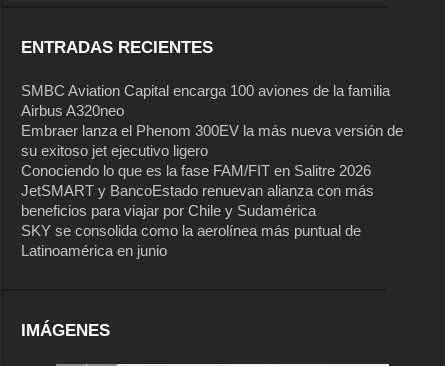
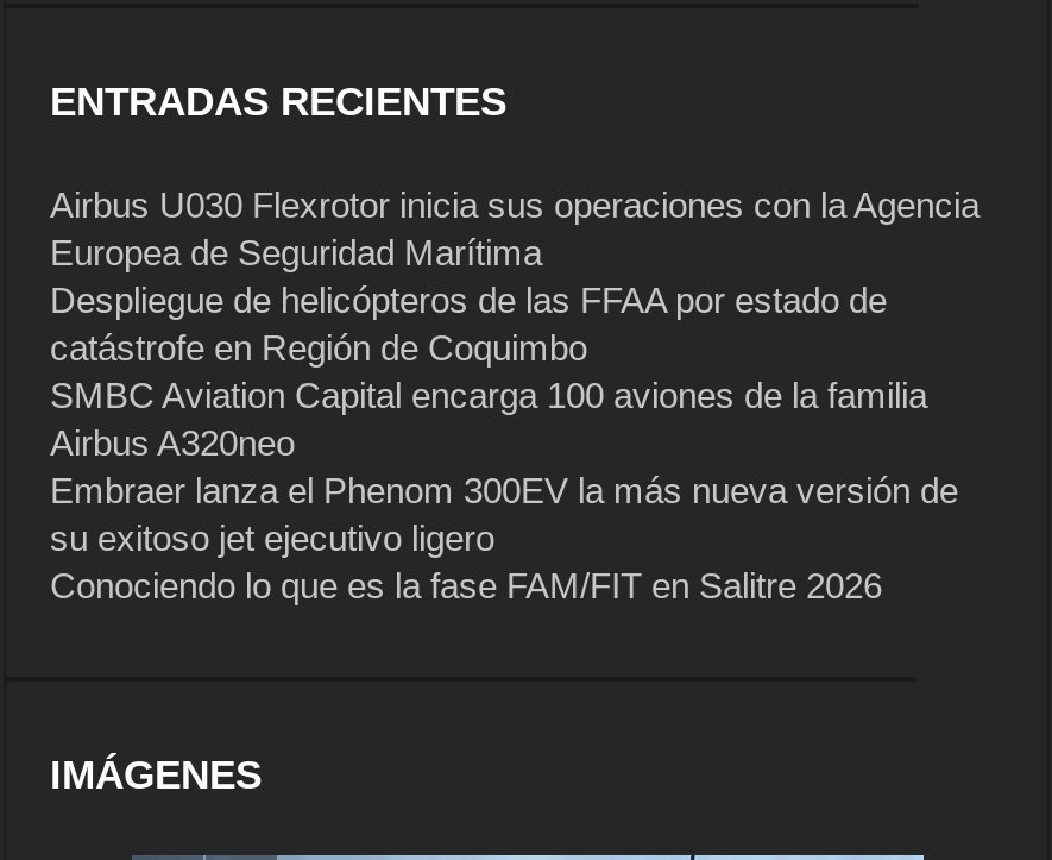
+ Airbus U030 Flexrotor inicia sus operaciones con la Agencia
+ Europea de Seguridad Marítima
+ Despliegue de helicópteros de las FFAA por estado de
+ catástrofe en Región de Coquimbo

moved down: SMBC Aviation Capital encarga 100 aviones de la familia | Airbus A320neo | Embraer lanza el Phenom 300EV la más nueva versión de | su exitoso jet ejecutivo ligero | Conociendo lo que es la fase FAM/FIT en Salitre 2026

- JetSMART y BancoEstado renuevan alianza con más
- beneficios para viajar por Chile y Sudamérica
- SKY se consolida como la aerolínea más puntual de
- Latinoamérica en junio
